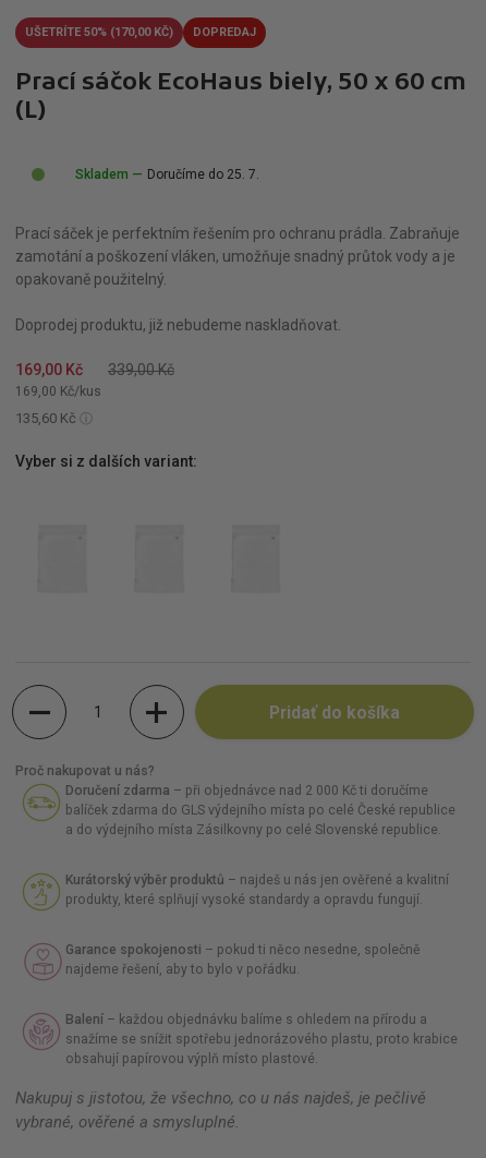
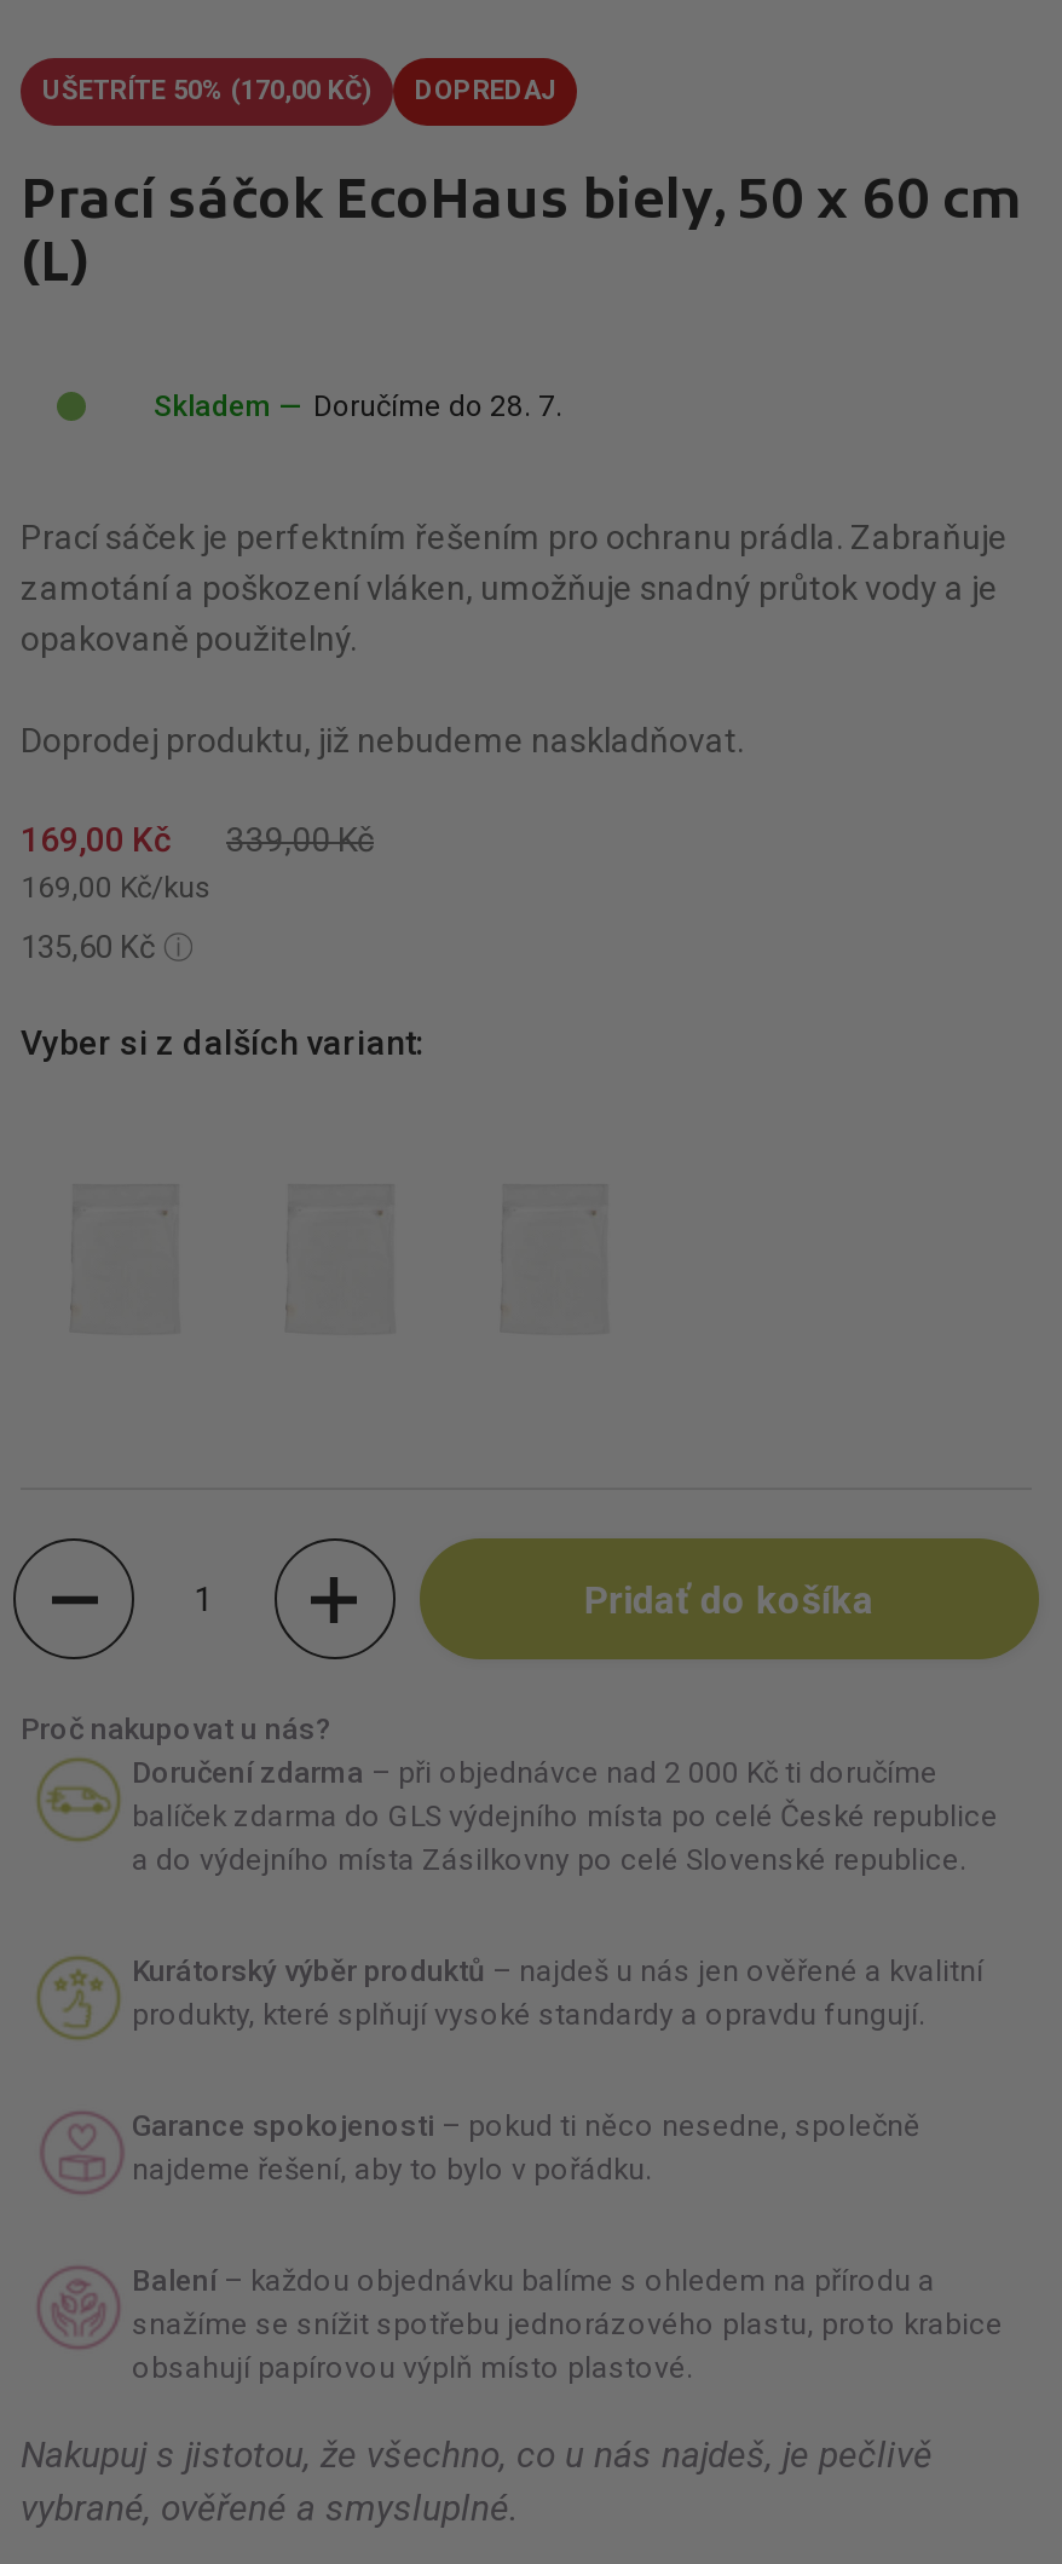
- Skladem — Doručíme do 25. 7.
+ Skladem — Doručíme do 28. 7.
